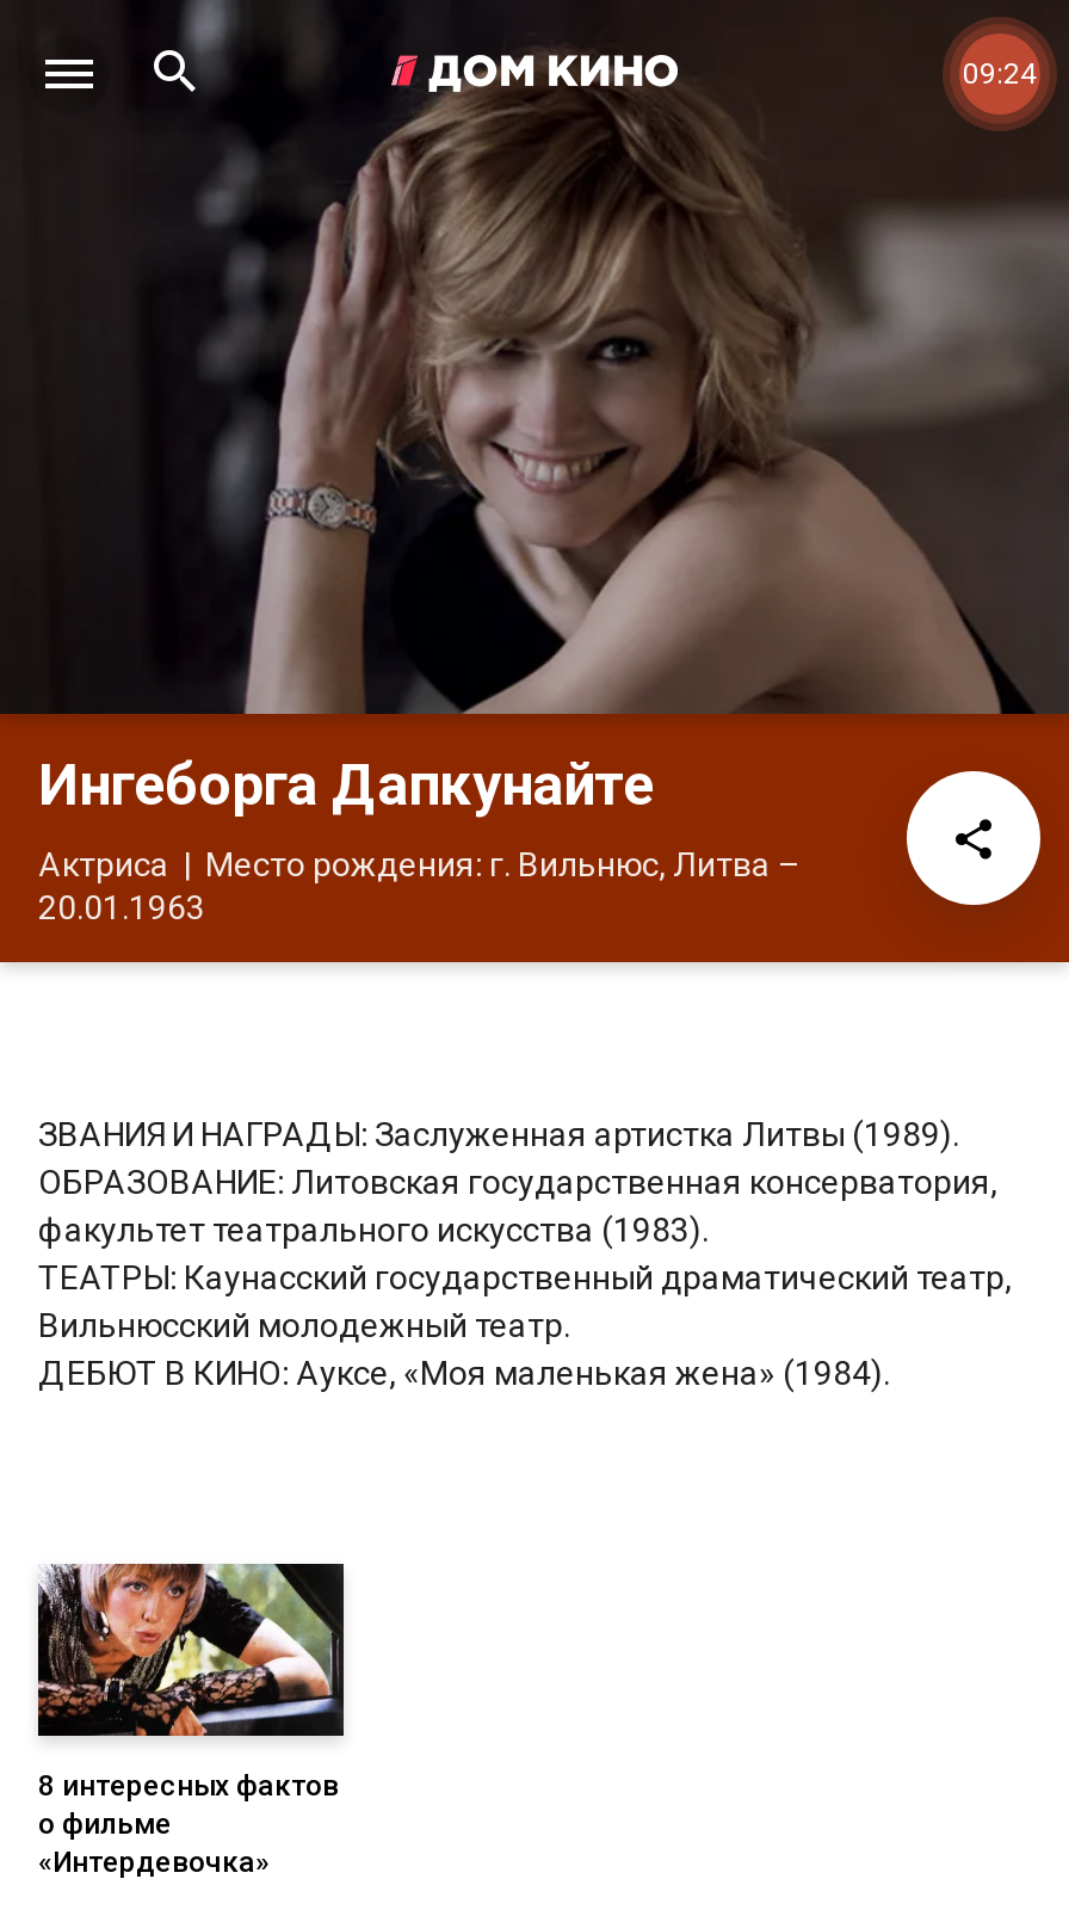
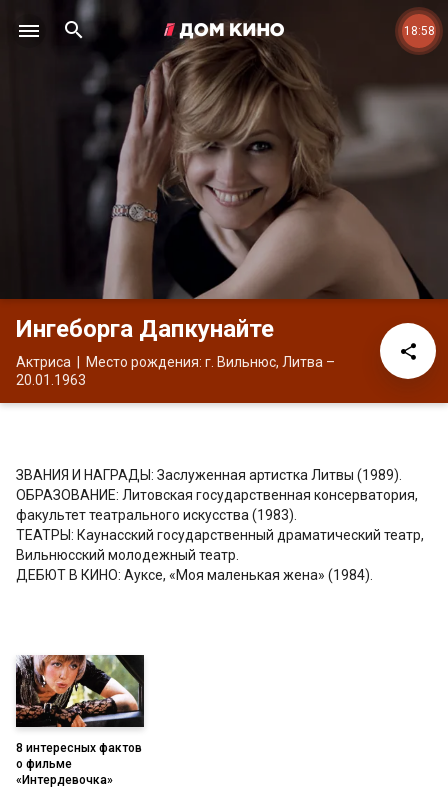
- 09:24
+ 18:58
